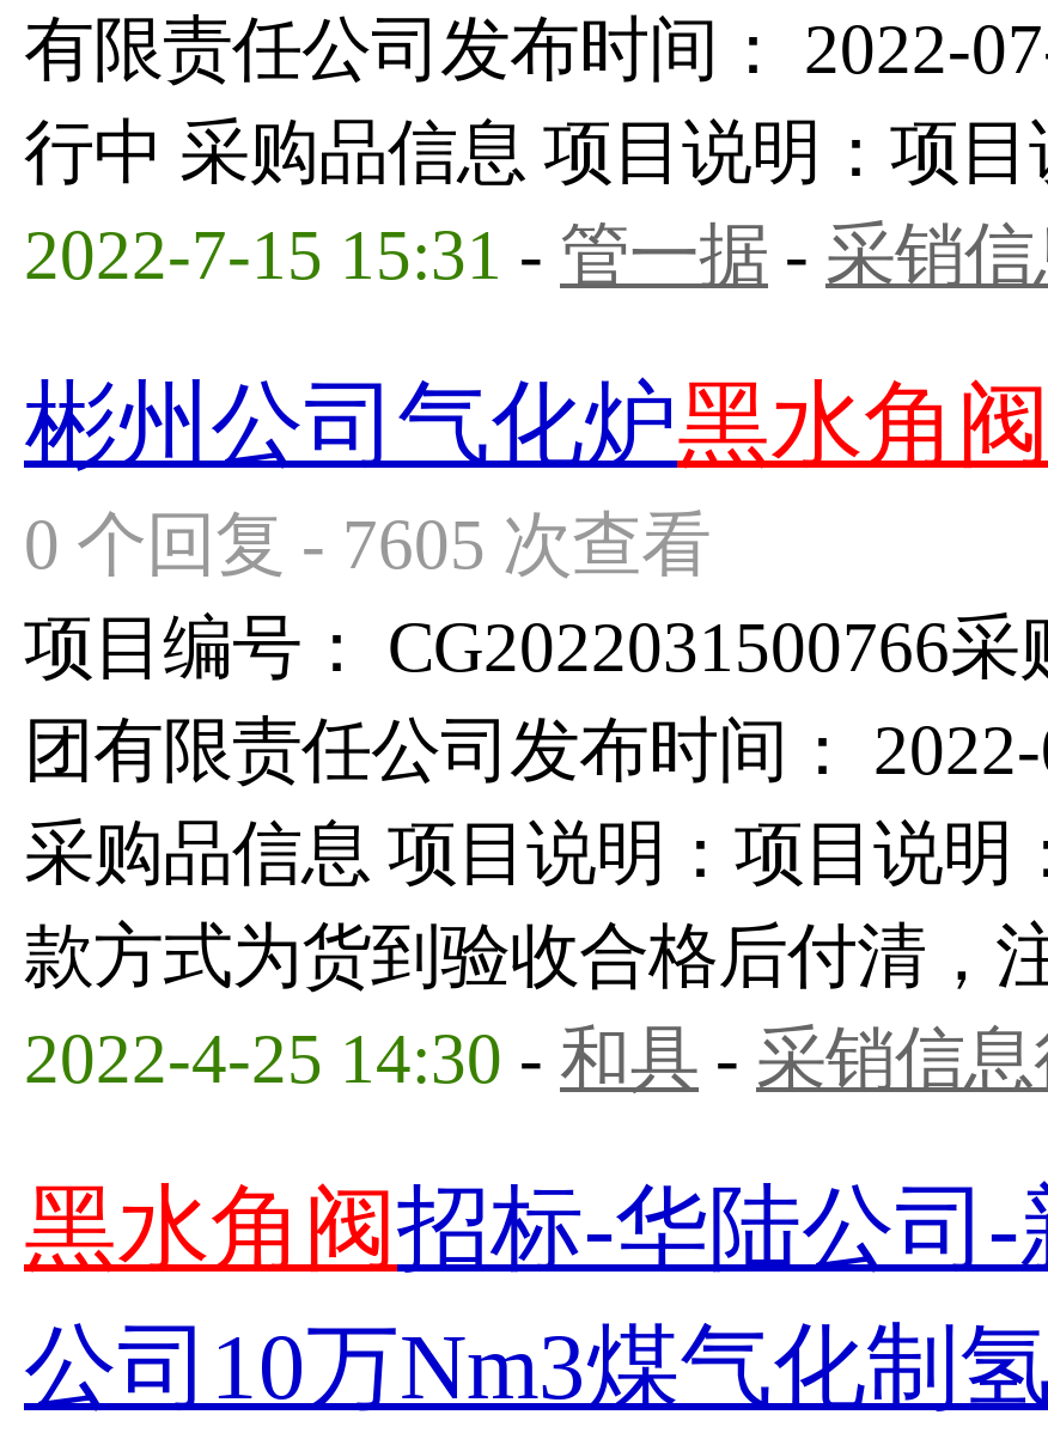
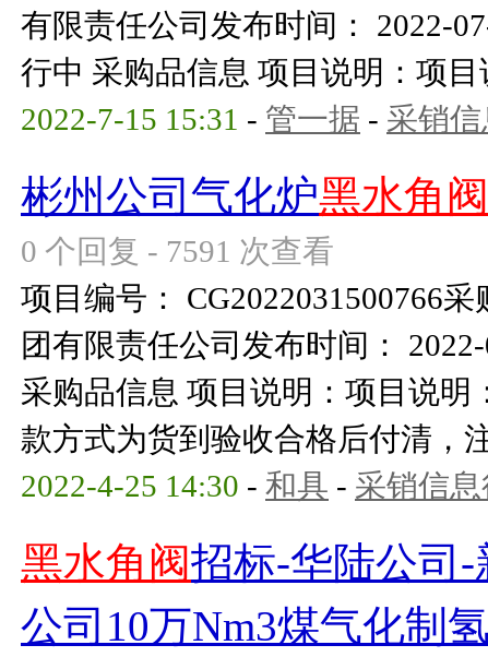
- 0 个回复 - 7605 次查看
+ 0 个回复 - 7591 次查看
